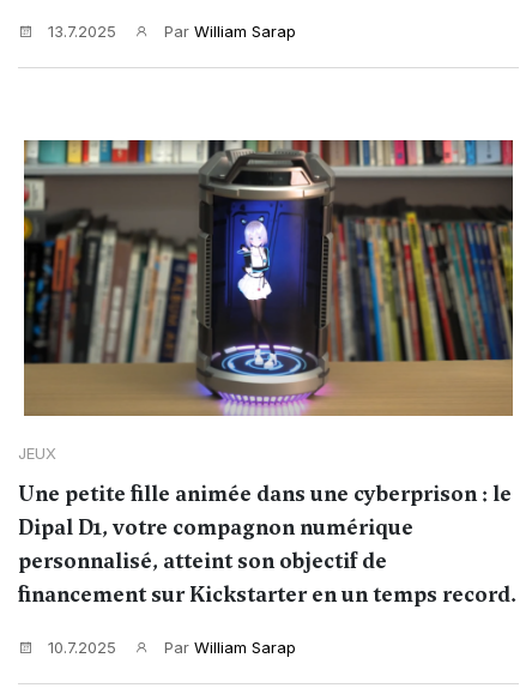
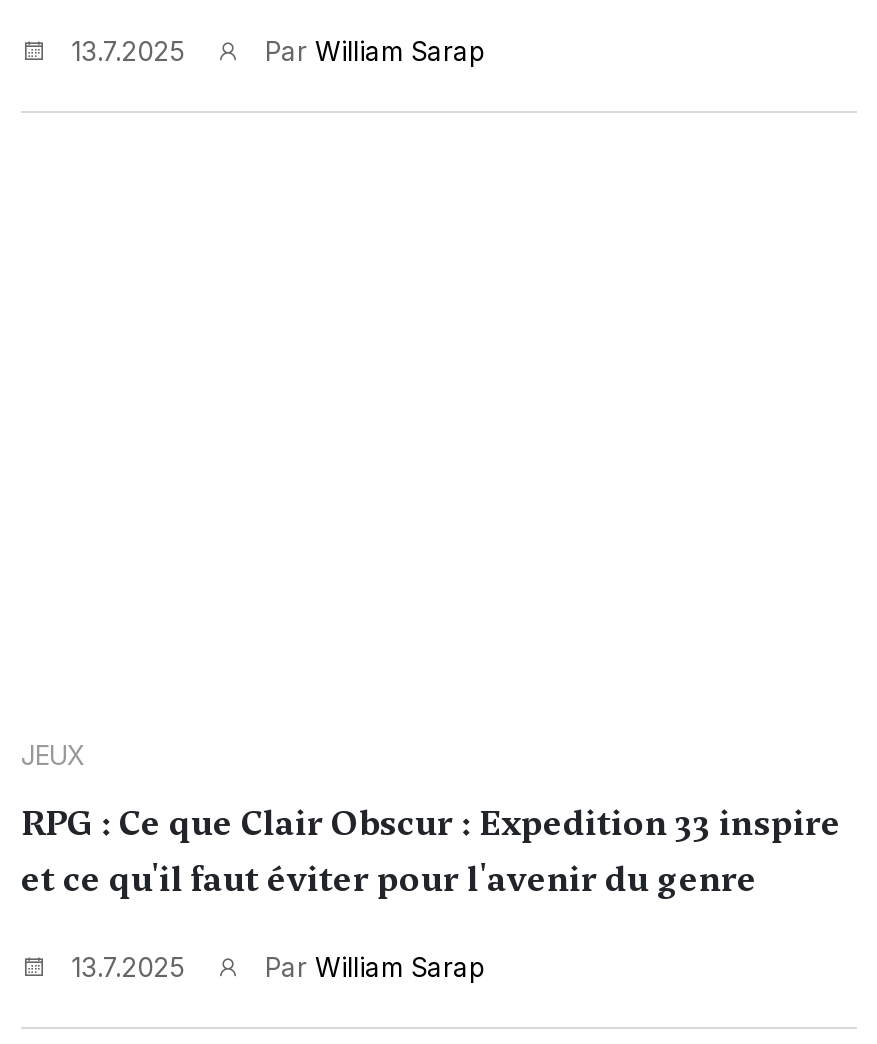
- [image]

- Une petite fille animée dans une cyberprison : le
- Dipal D1, votre compagnon numérique
- personnalisé, atteint son objectif de
- financement sur Kickstarter en un temps record.
+ RPG : Ce que Clair Obscur : Expedition 33 inspire
+ et ce qu'il faut éviter pour l'avenir du genre

- 10.7.2025
+ 13.7.2025
